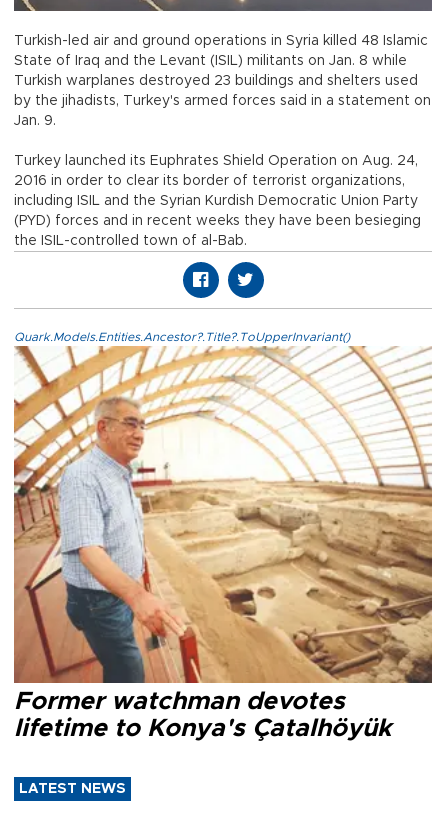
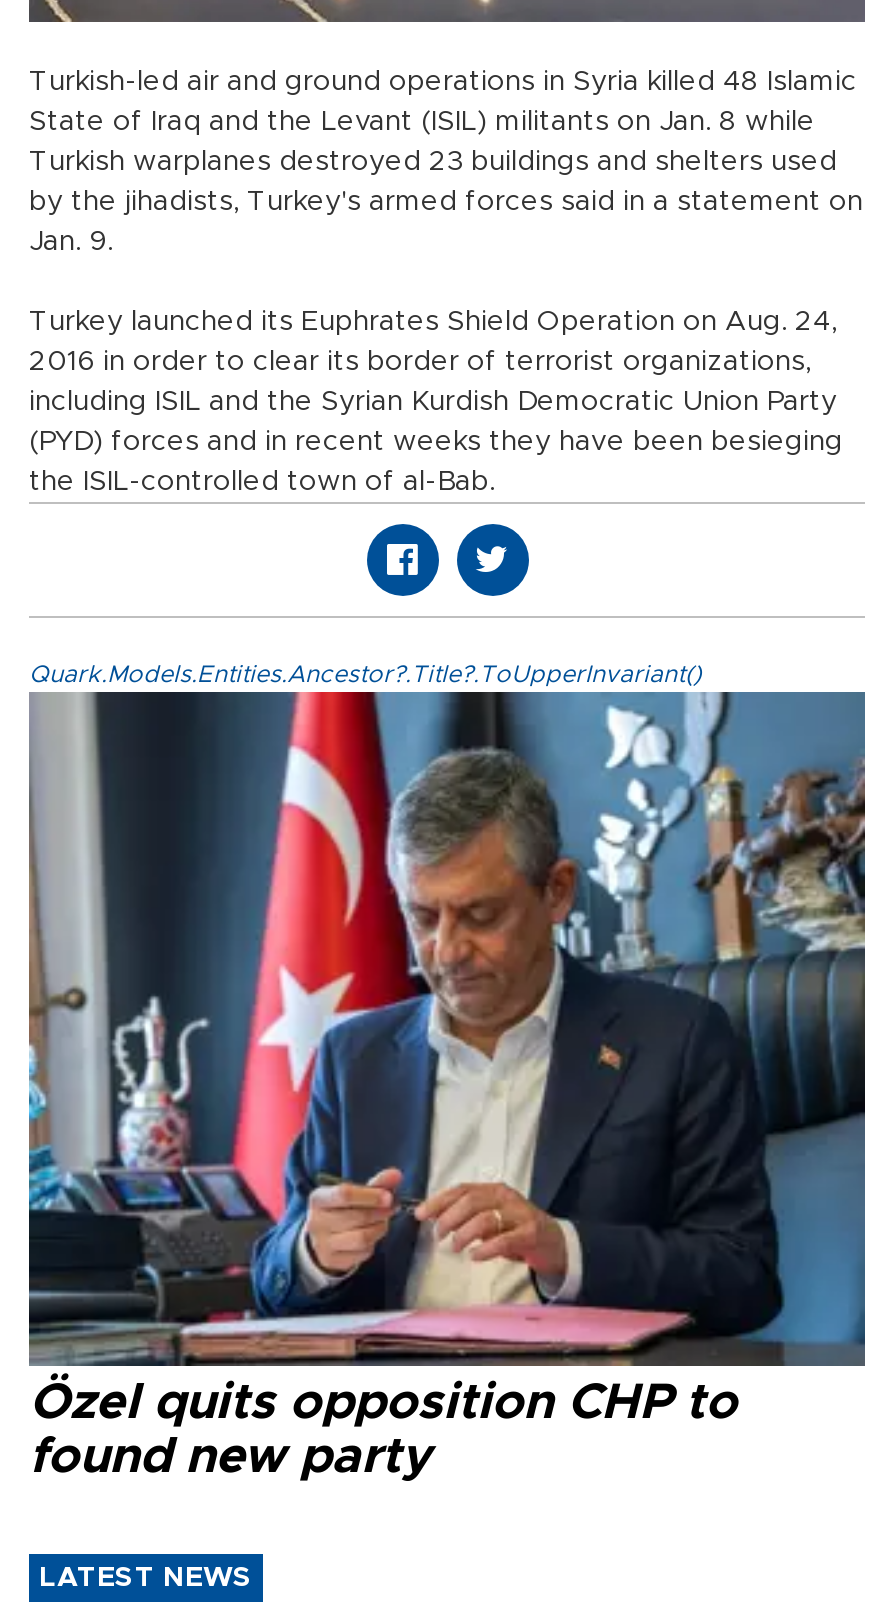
- [image]
- Former watchman devotes
- lifetime to Konya's Çatalhöyük
+ [image]
+ Özel quits opposition CHP to
+ found new party
